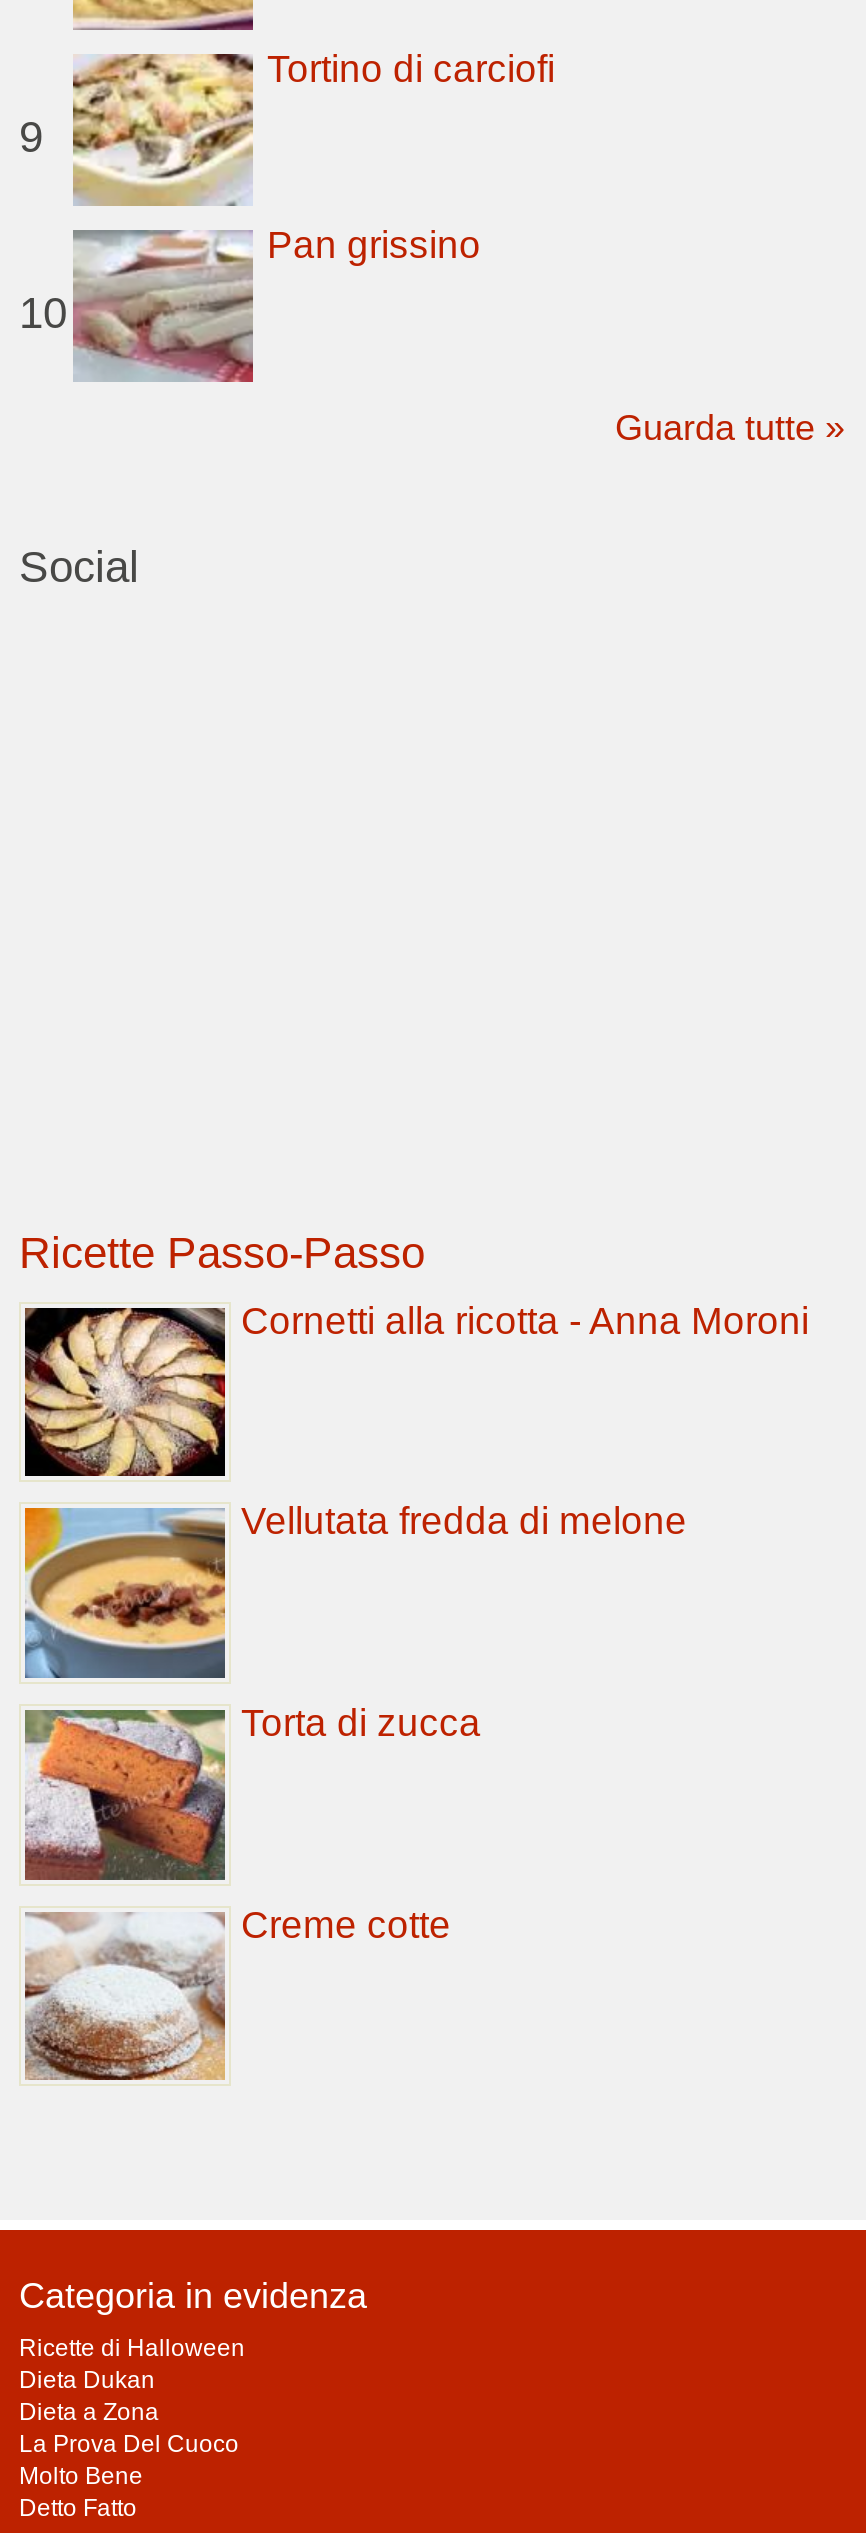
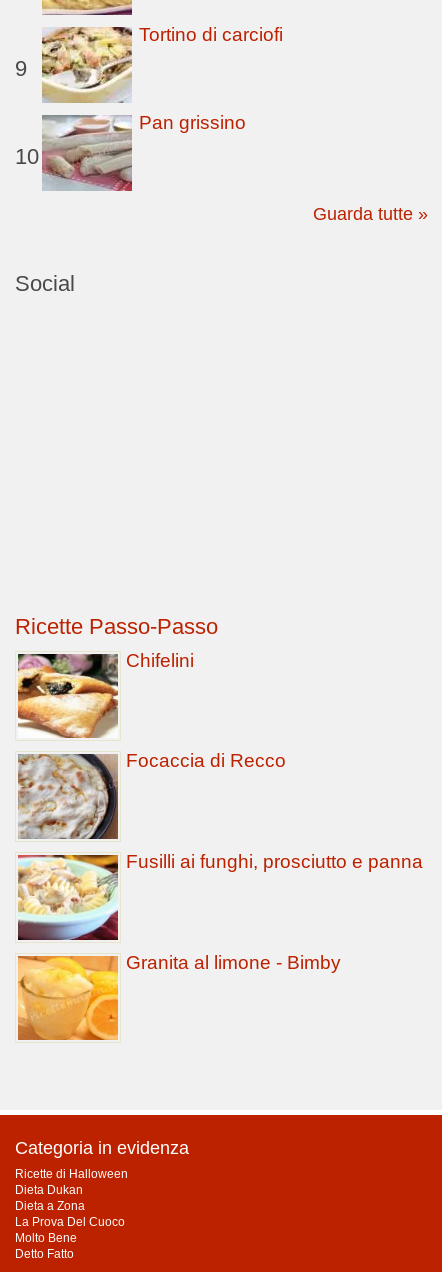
- [image]
- Cornetti alla ricotta - Anna Moroni
+ [image]
+ Chifelini

- [image]
- Vellutata fredda di melone
+ [image]
+ Focaccia di Recco

- [image]
- Torta di zucca
+ [image]
+ Fusilli ai funghi, prosciutto e panna

- [image]
- Creme cotte
+ [image]
+ Granita al limone - Bimby
